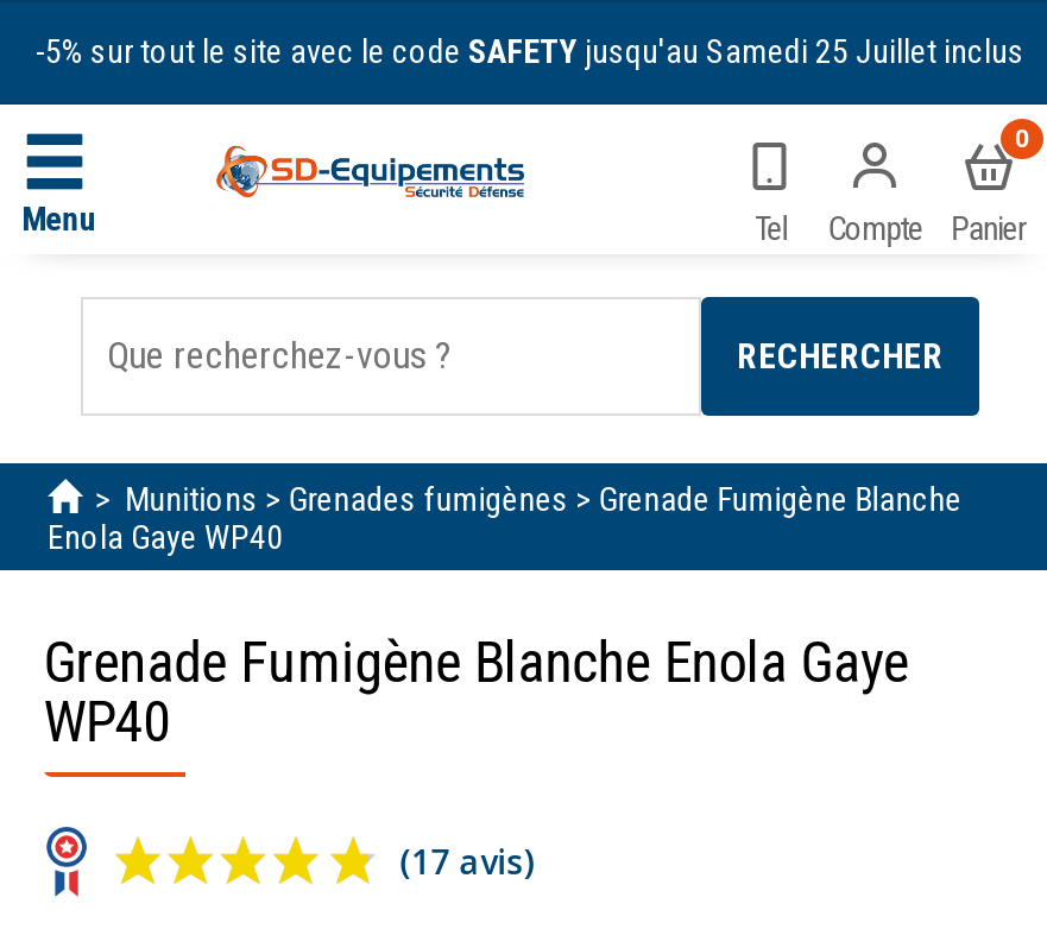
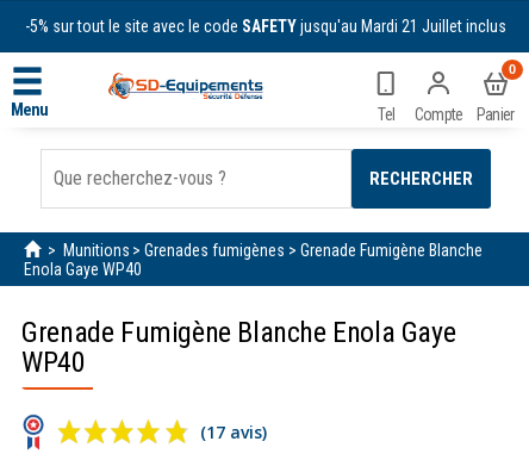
- -5% sur tout le site avec le code SAFETY jusqu'au Samedi 25 Juillet inclus
+ -5% sur tout le site avec le code SAFETY jusqu'au Mardi 21 Juillet inclus
